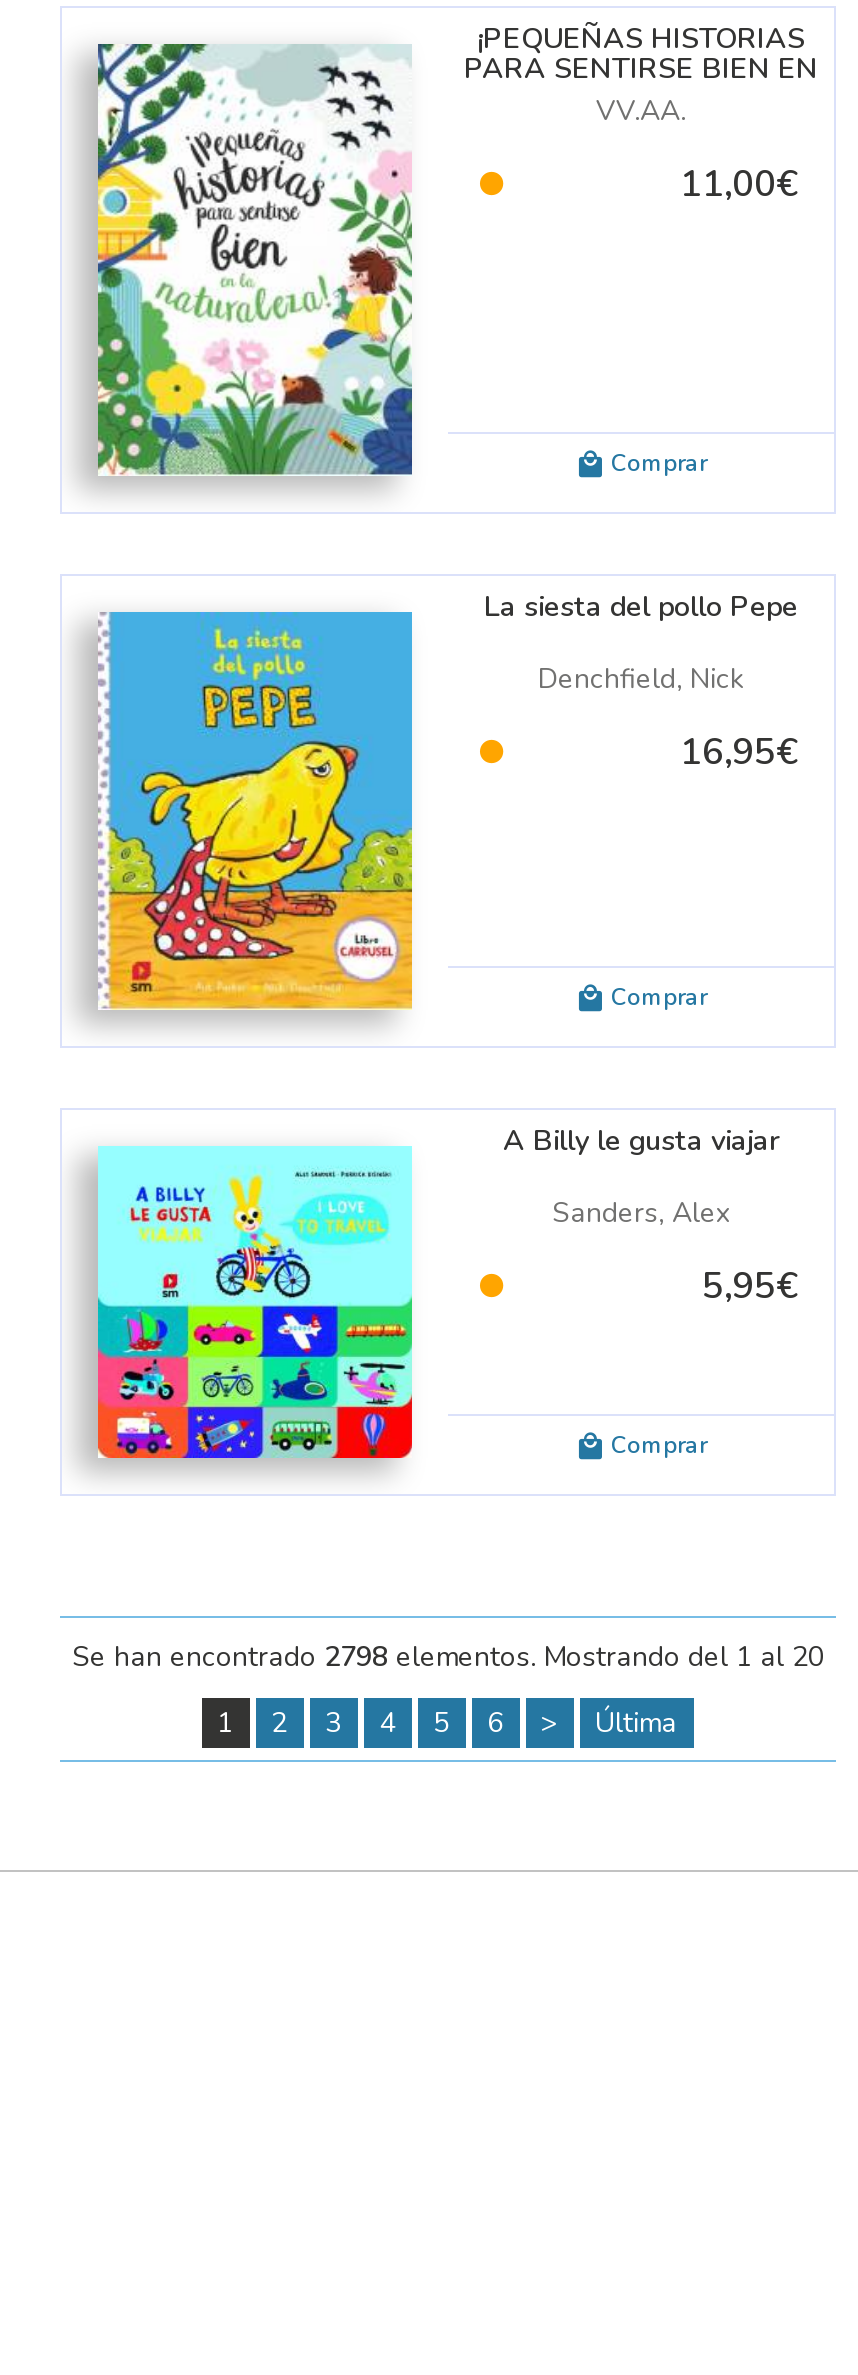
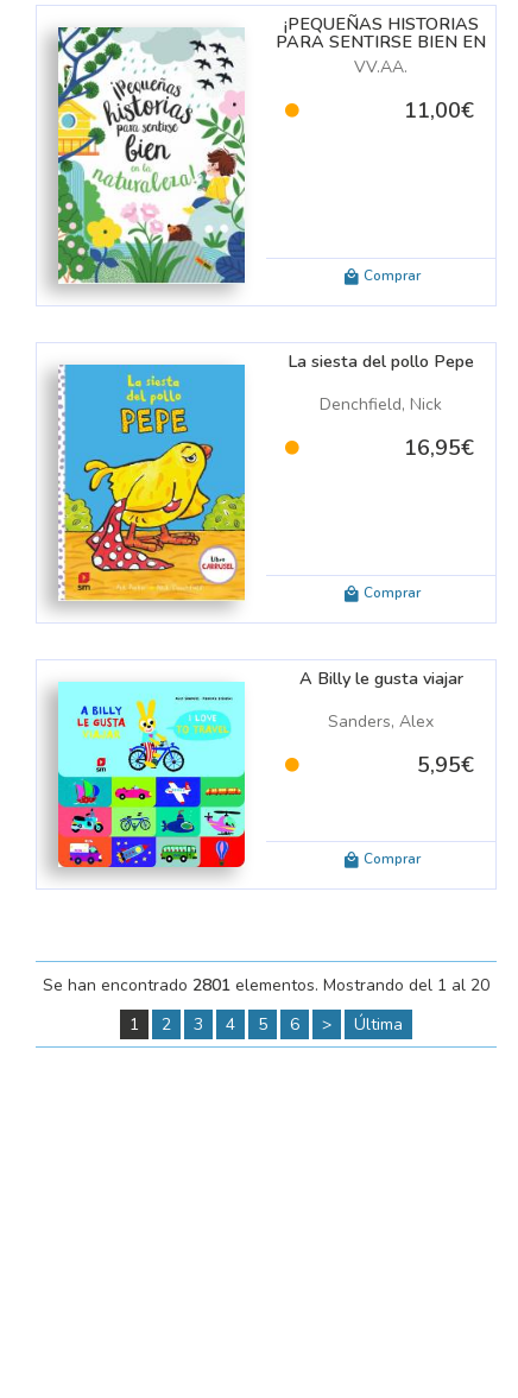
- Se han encontrado 2798 elementos. Mostrando del 1 al 20
+ Se han encontrado 2801 elementos. Mostrando del 1 al 20
